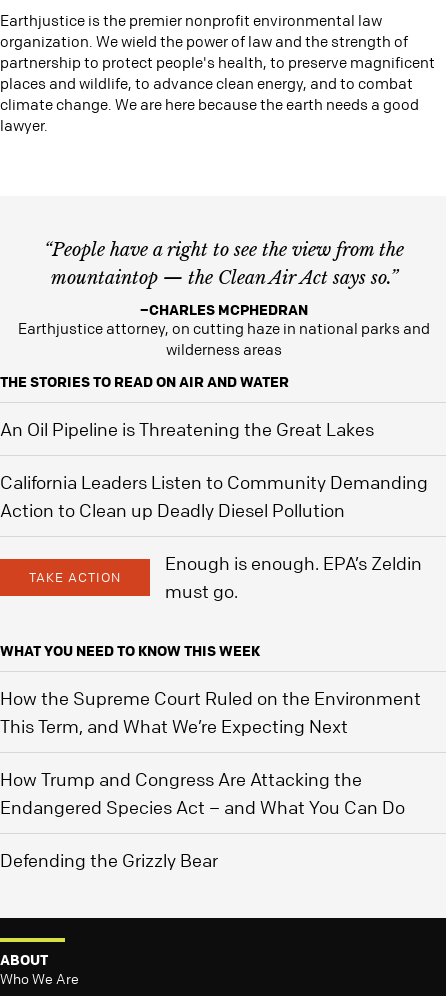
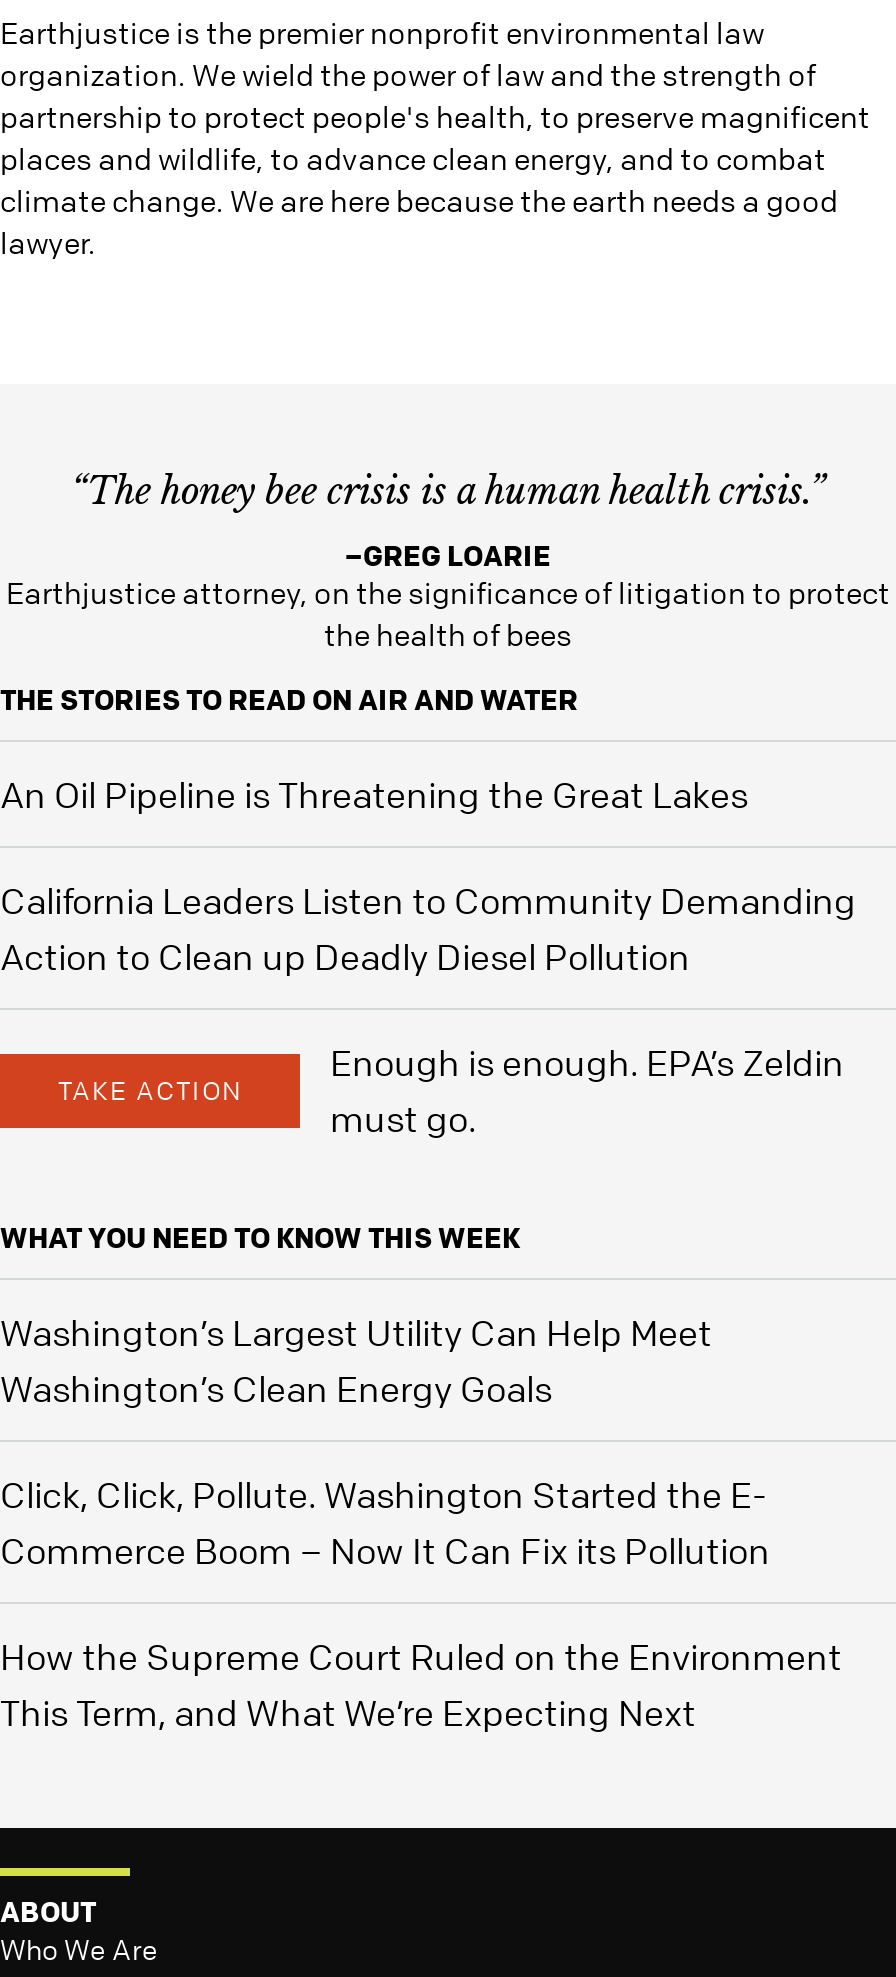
- “People have a right to see the view from the
- mountaintop — the Clean Air Act says so.”
+ “The honey bee crisis is a human health crisis.”

- –CHARLES MCPHEDRAN
- Earthjustice attorney, on cutting haze in national parks and
- wilderness areas
+ –GREG LOARIE
+ Earthjustice attorney, on the significance of litigation to protect
+ the health of bees

moved up: THE STORIES TO READ ON AIR AND WATER | An Oil Pipeline is Threatening the Great Lakes | California Leaders Listen to Community Demanding | Action to Clean up Deadly Diesel Pollution | TAKE ACTION | Enough is enough. EPA’s Zeldin | must go. | WHAT YOU NEED TO KNOW THIS WEEK

+ Washington’s Largest Utility Can Help Meet
+ Washington’s Clean Energy Goals
+ Click, Click, Pollute. Washington Started the E-
+ Commerce Boom – Now It Can Fix its Pollution

moved down: How the Supreme Court Ruled on the Environment | This Term, and What We’re Expecting Next

- How Trump and Congress Are Attacking the
- Endangered Species Act – and What You Can Do
- Defending the Grizzly Bear
